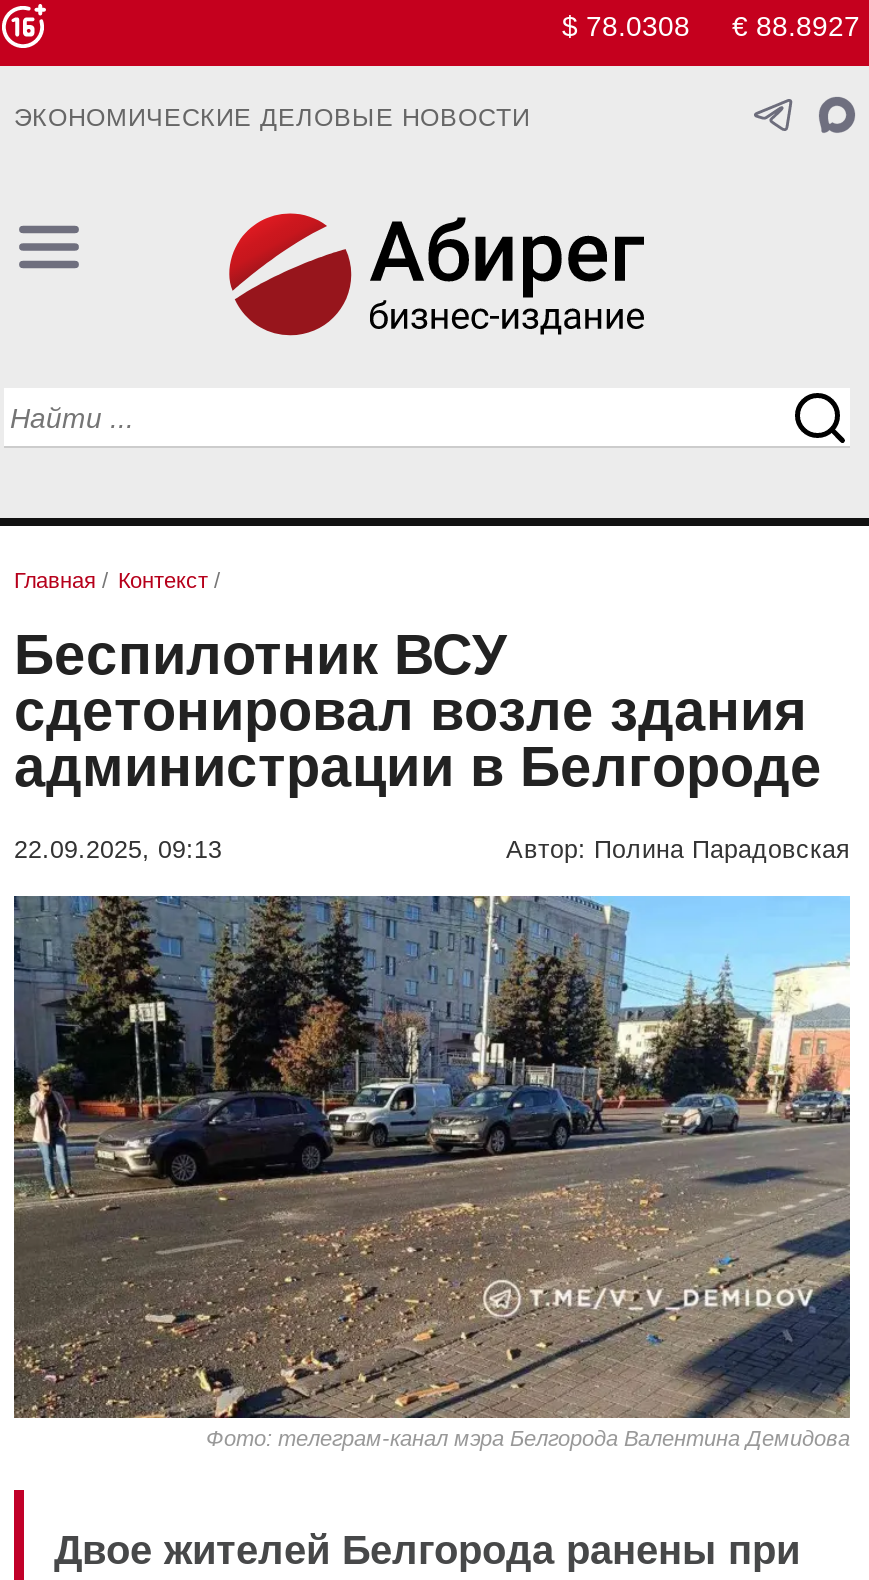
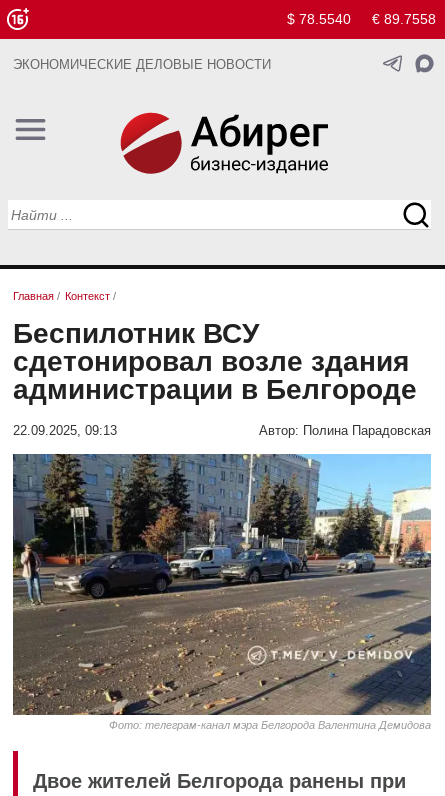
- $ 78.0308
+ $ 78.5540

- € 88.8927
+ € 89.7558
